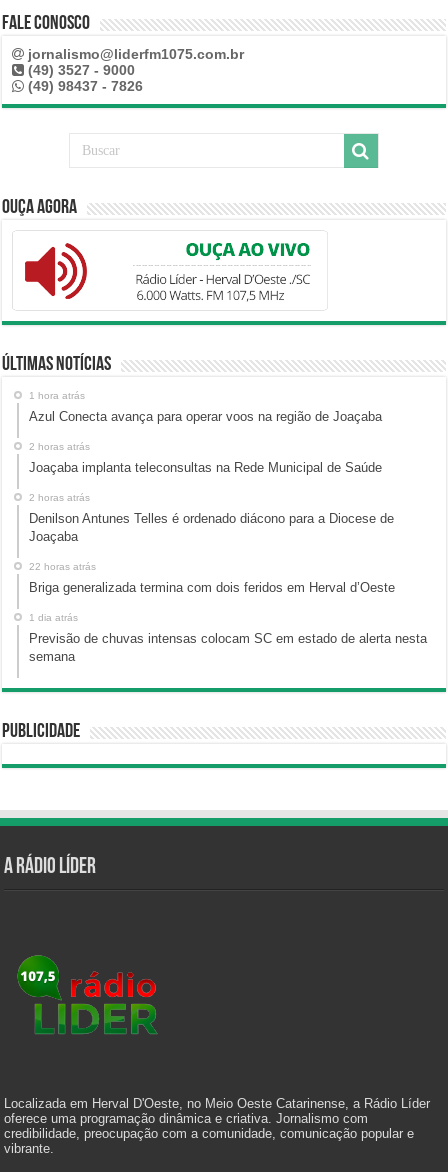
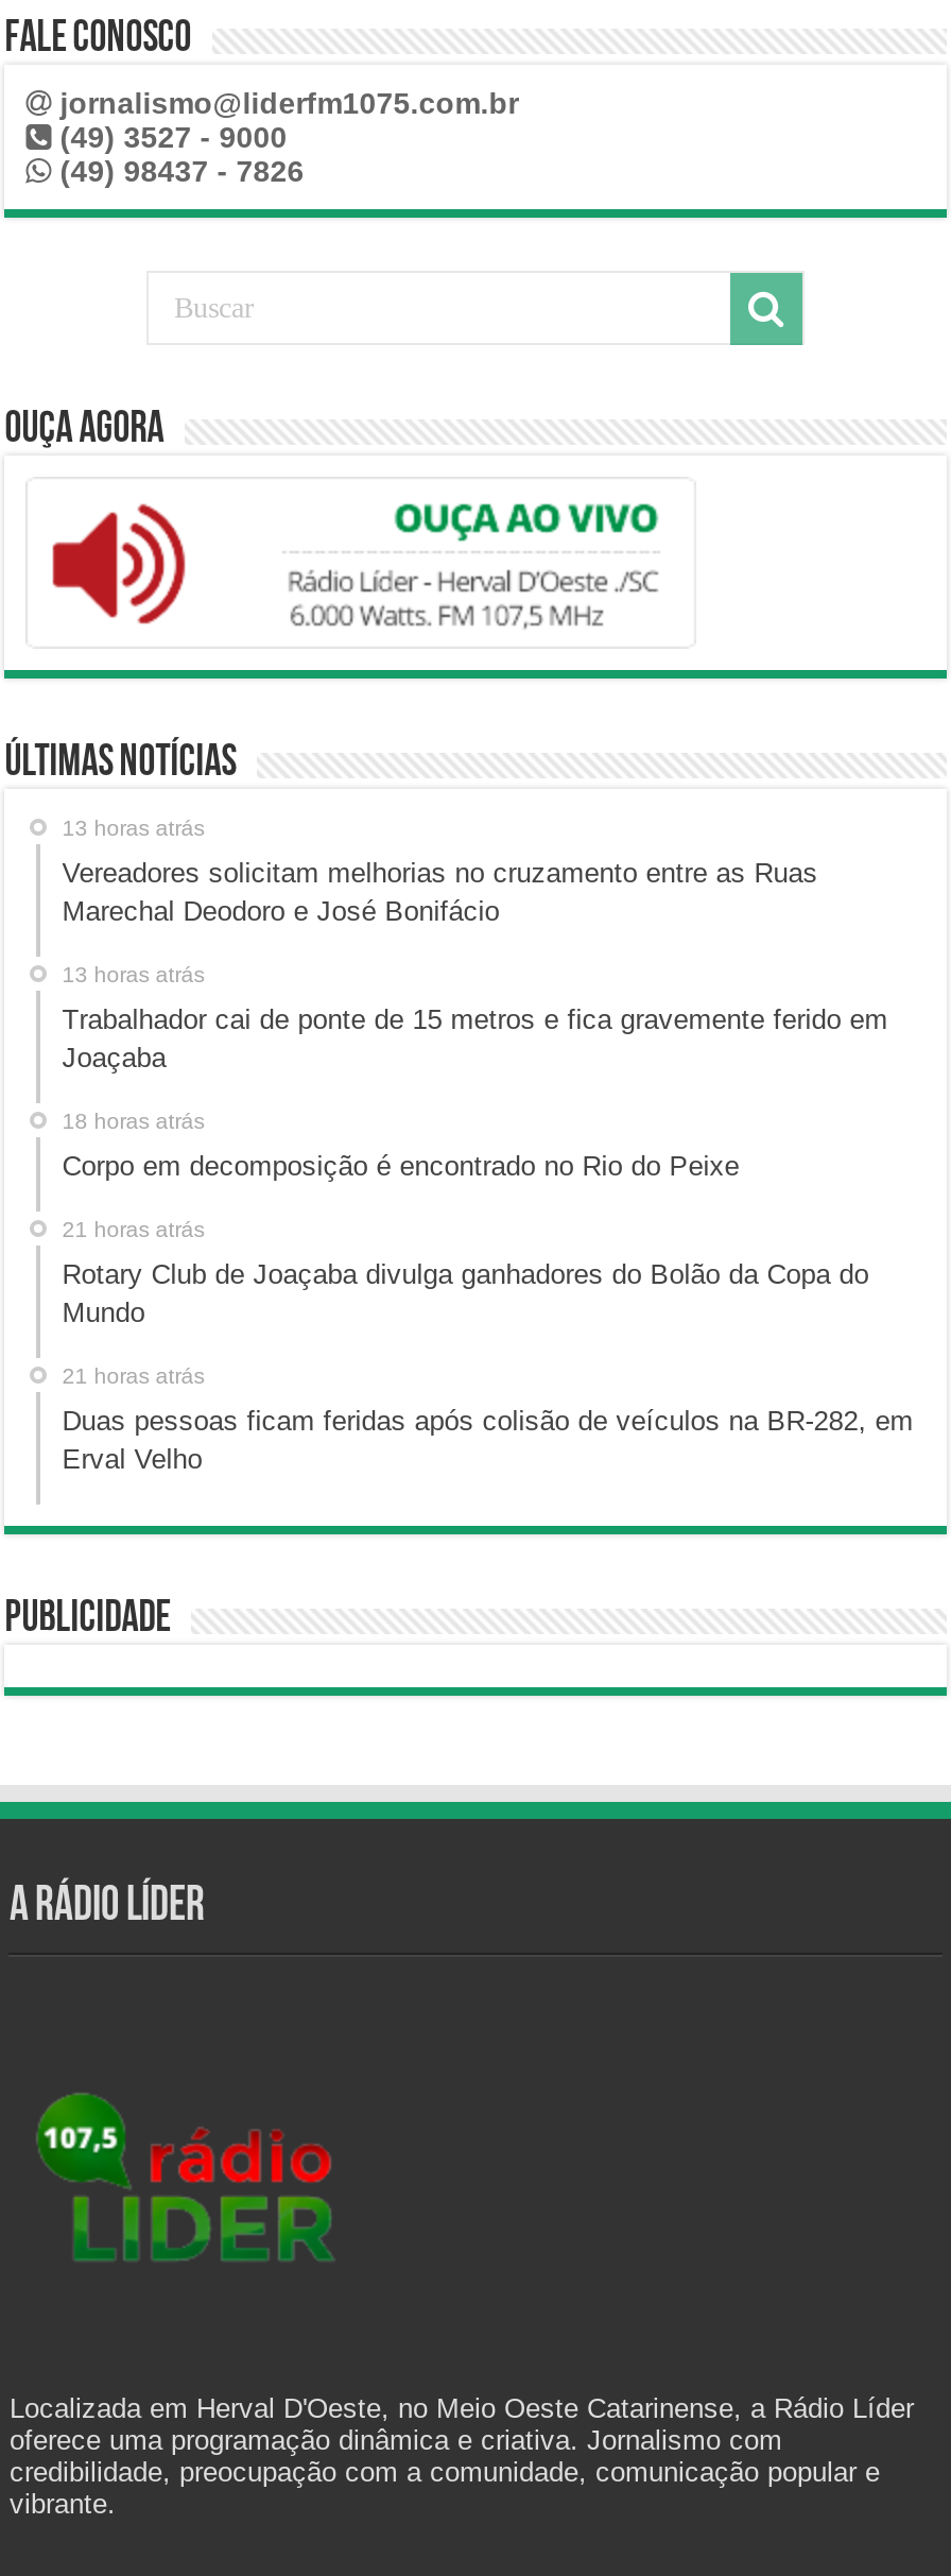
- 1 hora atrás
- Azul Conecta avança para operar voos na região de Joaçaba
- 2 horas atrás
- Joaçaba implanta teleconsultas na Rede Municipal de Saúde
- 2 horas atrás
- Denilson Antunes Telles é ordenado diácono para a Diocese de
+ 13 horas atrás
+ Vereadores solicitam melhorias no cruzamento entre as Ruas
+ Marechal Deodoro e José Bonifácio
+ 13 horas atrás
+ Trabalhador cai de ponte de 15 metros e fica gravemente ferido em

moved up: Joaçaba

- 22 horas atrás
- Briga generalizada termina com dois feridos em Herval d’Oeste
- 1 dia atrás
- Previsão de chuvas intensas colocam SC em estado de alerta nesta
- semana
+ 18 horas atrás
+ Corpo em decomposição é encontrado no Rio do Peixe
+ 21 horas atrás
+ Rotary Club de Joaçaba divulga ganhadores do Bolão da Copa do
+ Mundo
+ 21 horas atrás
+ Duas pessoas ficam feridas após colisão de veículos na BR-282, em
+ Erval Velho
